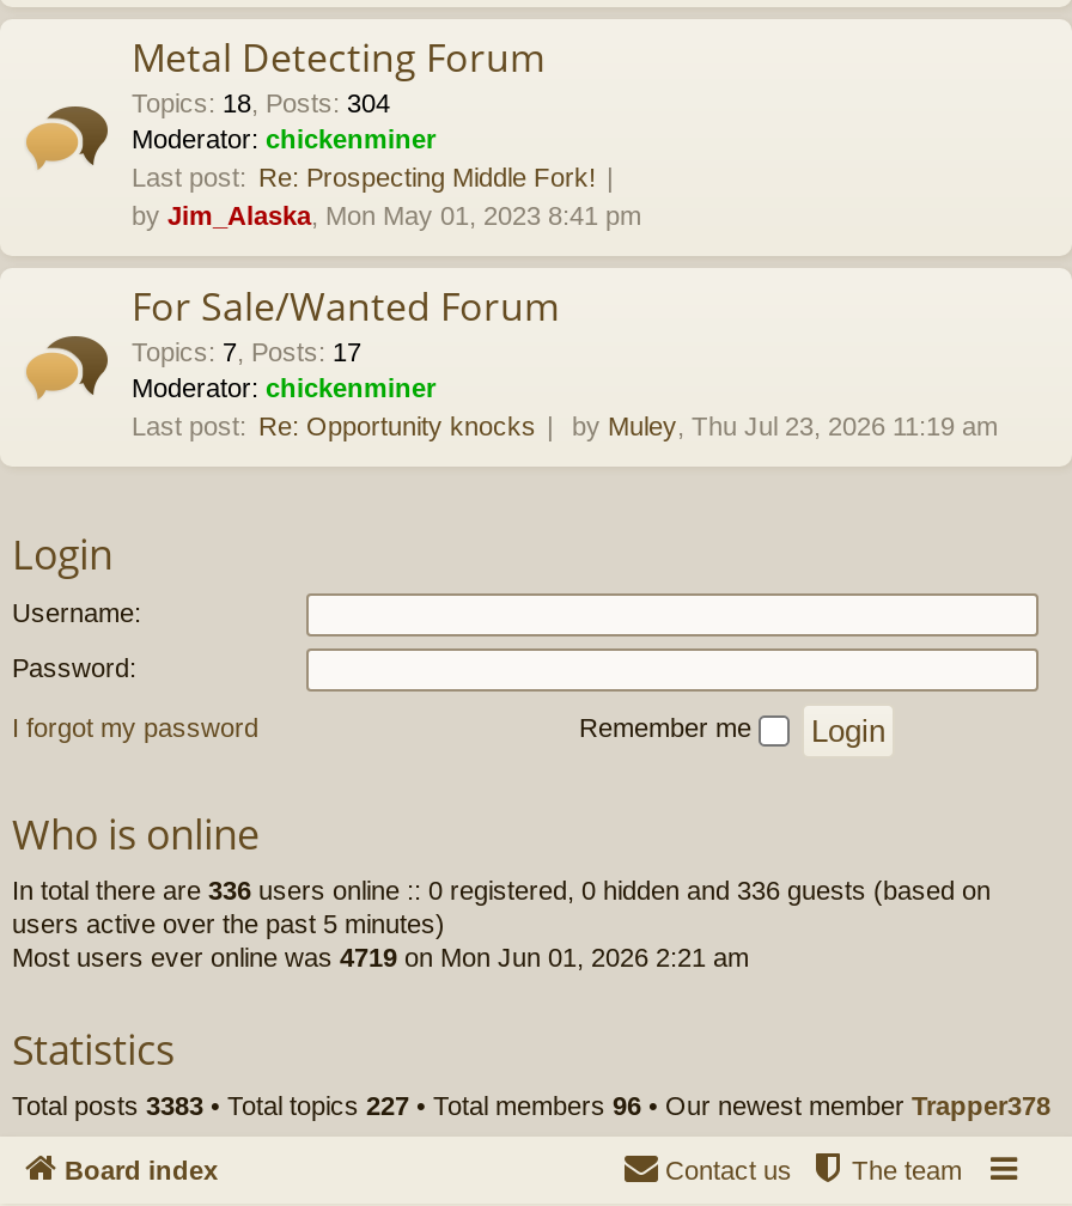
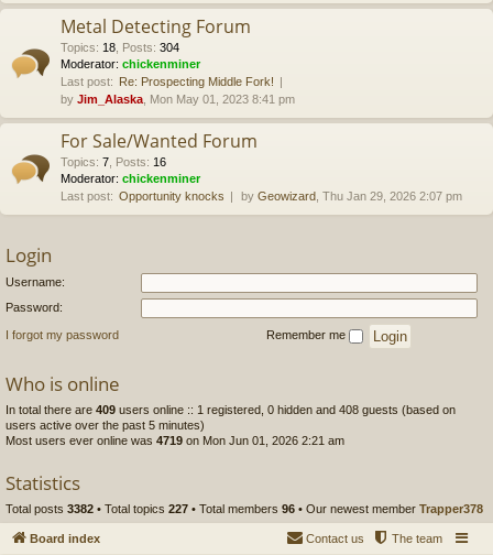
- Topics: 7, Posts: 17
+ Topics: 7, Posts: 16

- Last post: Re: Opportunity knocks
- by Muley, Thu Jul 23, 2026 11:19 am
+ Last post: Opportunity knocks
+ by Geowizard, Thu Jan 29, 2026 2:07 pm

- In total there are 336 users online :: 0 registered, 0 hidden and 336 guests (based on
+ In total there are 409 users online :: 1 registered, 0 hidden and 408 guests (based on

- Total posts 3383 • Total topics 227 • Total members 96 • Our newest member Trapper378
+ Total posts 3382 • Total topics 227 • Total members 96 • Our newest member Trapper378
